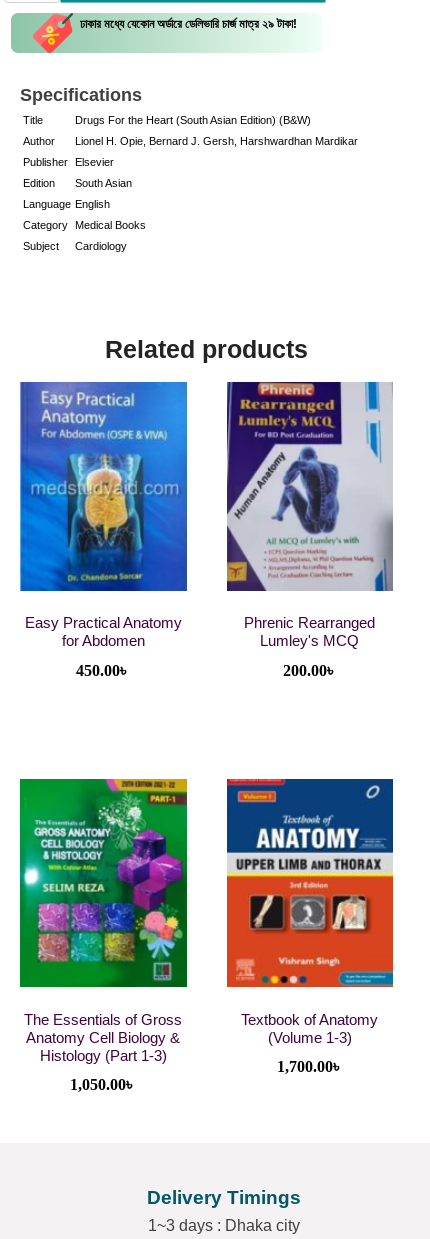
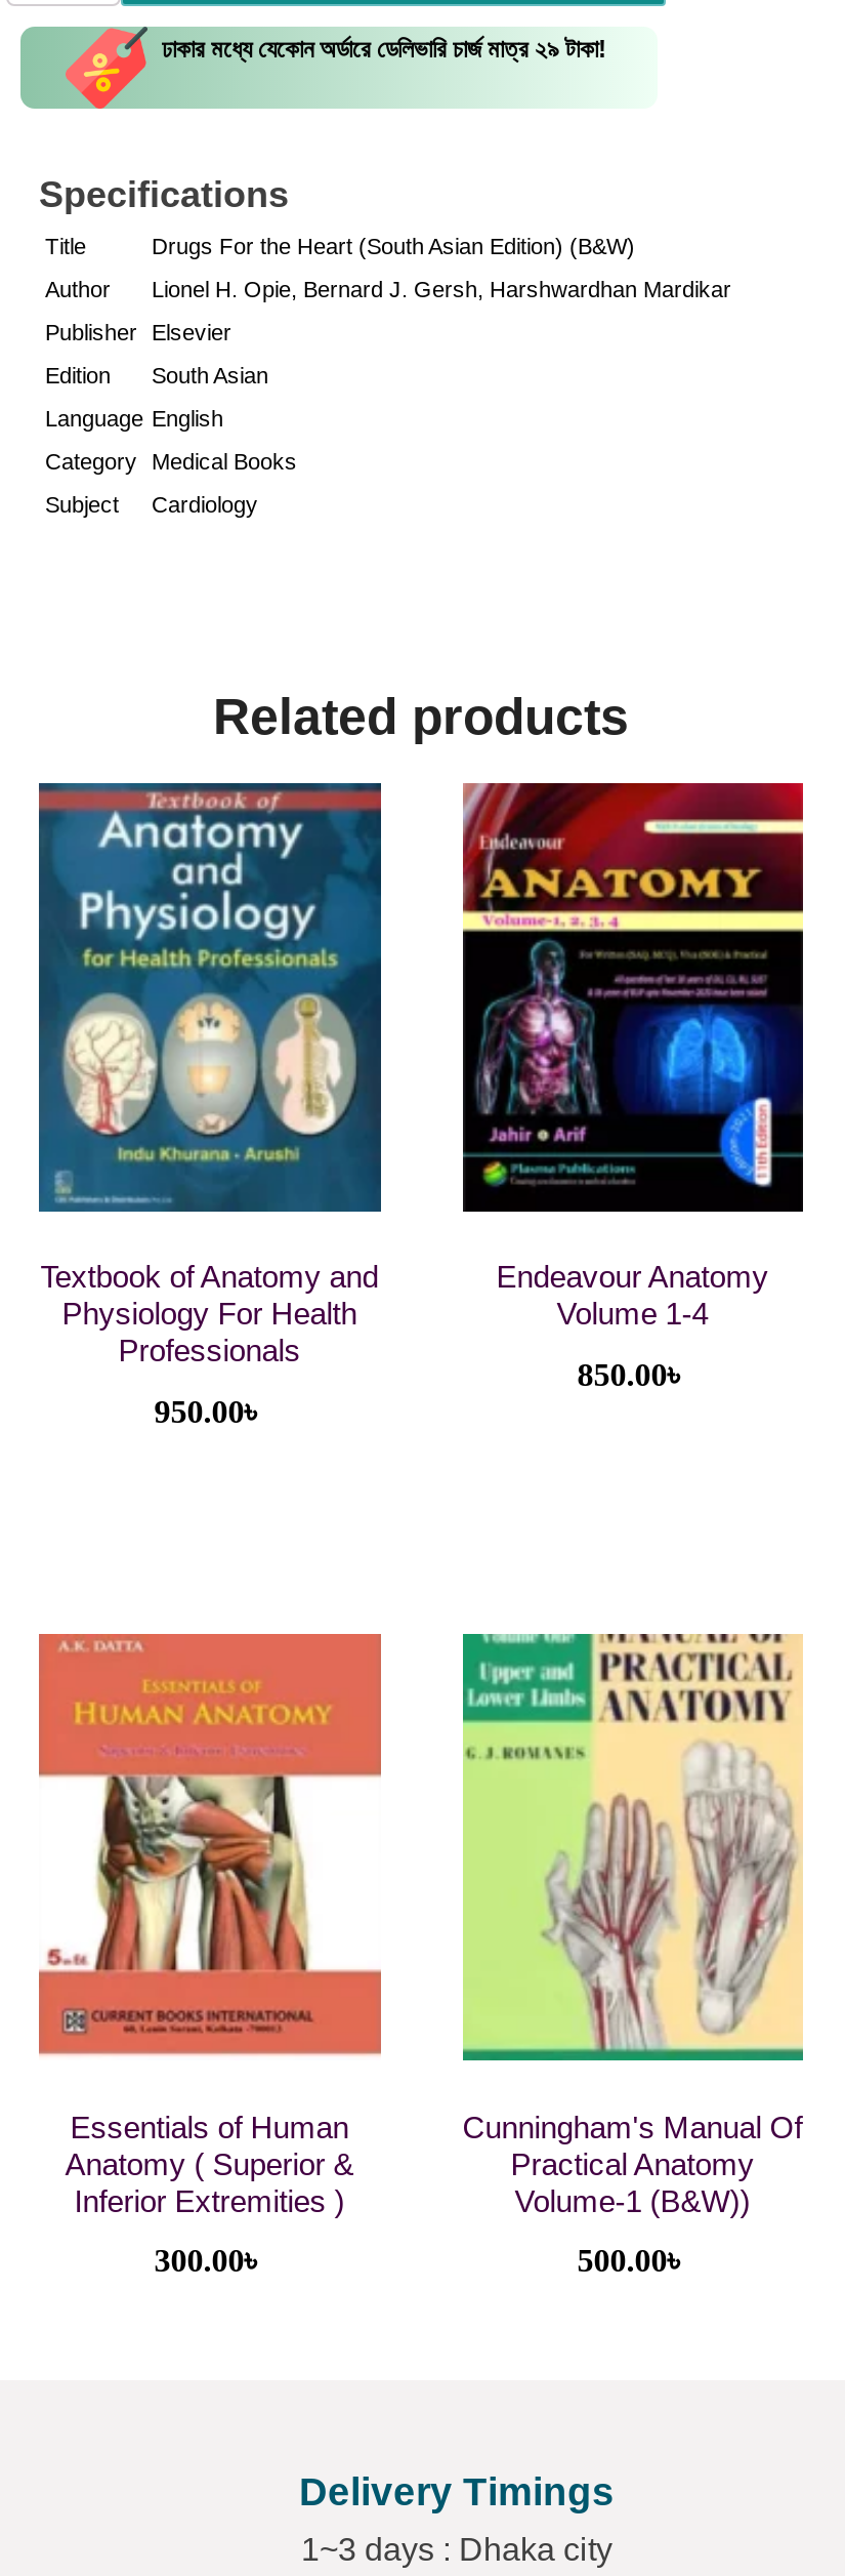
- [image]
- Easy Practical Anatomy
- for Abdomen
+ [image]
+ Textbook of Anatomy and
+ Physiology For Health
+ Professionals

- [image]
- Phrenic Rearranged
- Lumley's MCQ
+ [image]
+ Endeavour Anatomy
+ Volume 1-4

- 450.00৳
+ 950.00৳

- 200.00৳
+ 850.00৳

- [image]
- The Essentials of Gross
- Anatomy Cell Biology &
- Histology (Part 1-3)
+ [image]
+ Essentials of Human
+ Anatomy ( Superior &
+ Inferior Extremities )

- [image]
- Textbook of Anatomy
- (Volume 1-3)
+ [image]
+ Cunningham's Manual Of
+ Practical Anatomy
+ Volume-1 (B&W))

- 1,700.00৳
+ 500.00৳

- 1,050.00৳
+ 300.00৳
